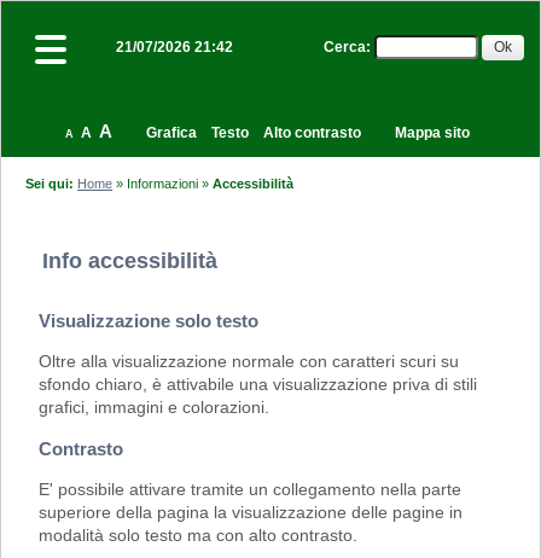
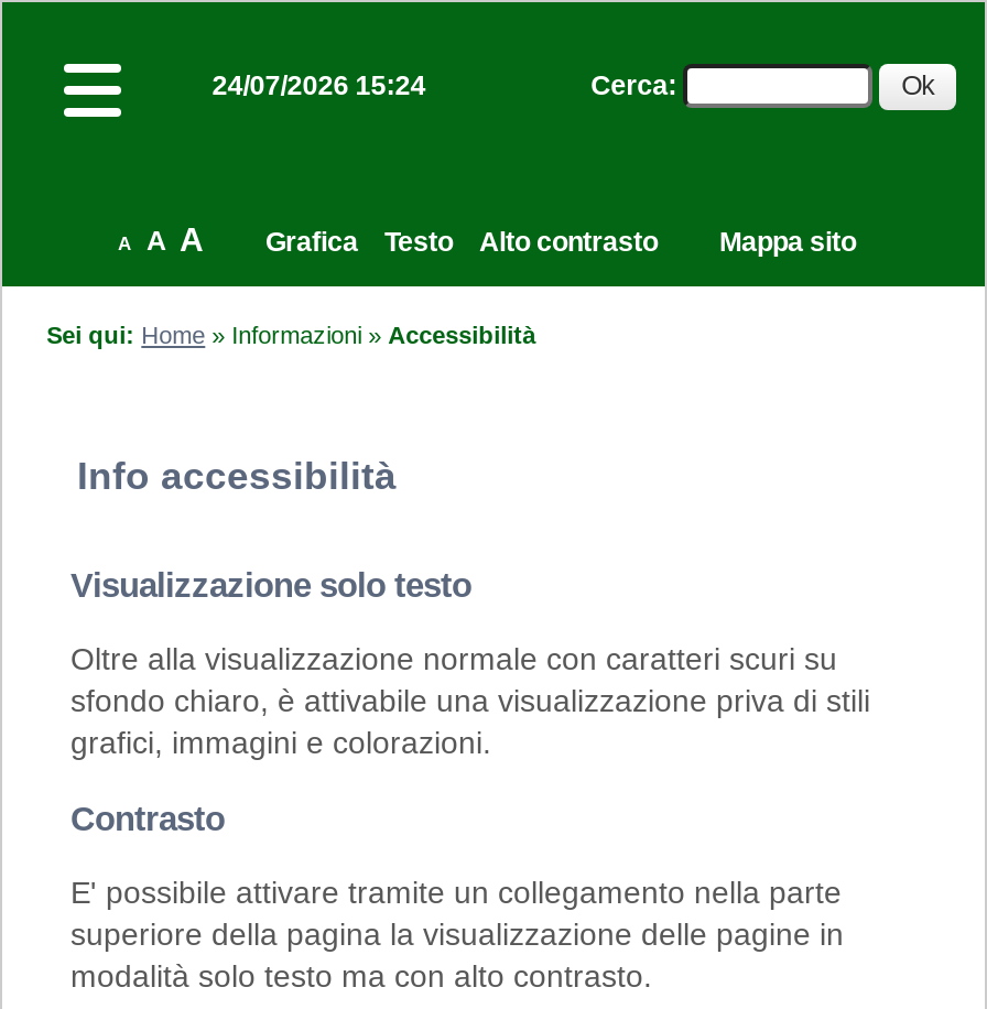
- 21/07/2026 21:42
+ 24/07/2026 15:24
